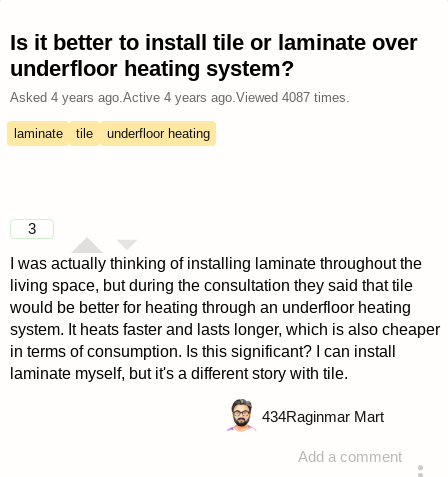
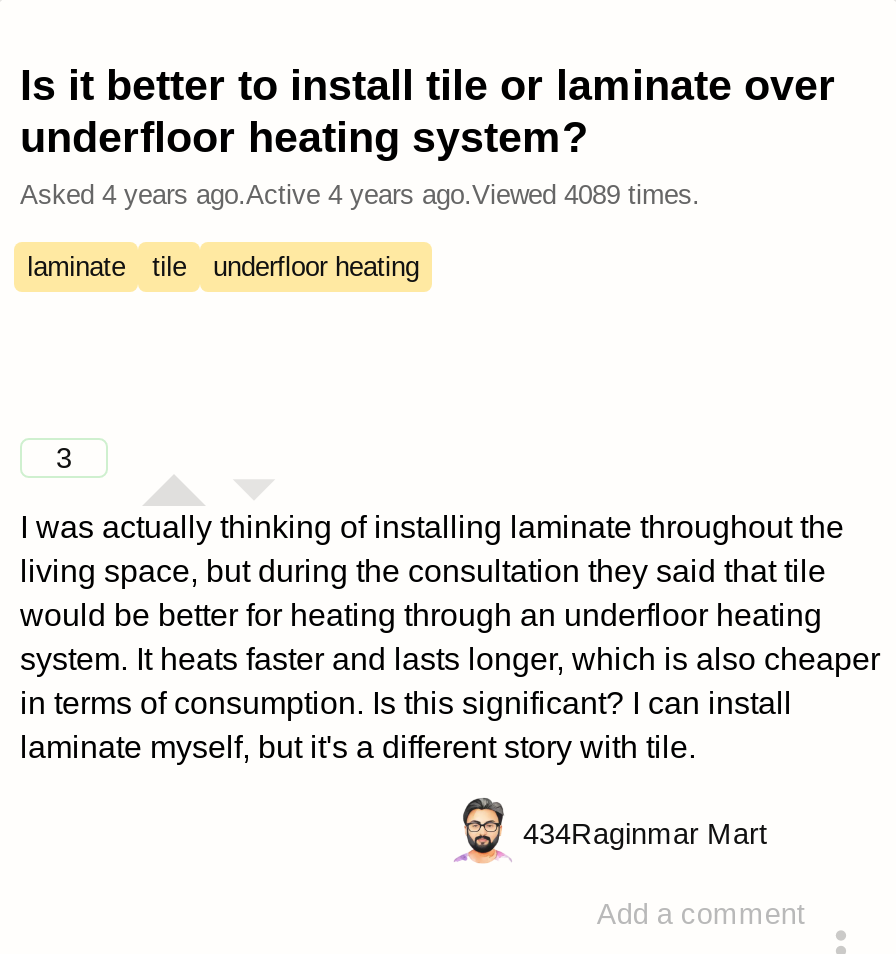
- Asked 4 years ago.Active 4 years ago.Viewed 4087 times.
+ Asked 4 years ago.Active 4 years ago.Viewed 4089 times.
